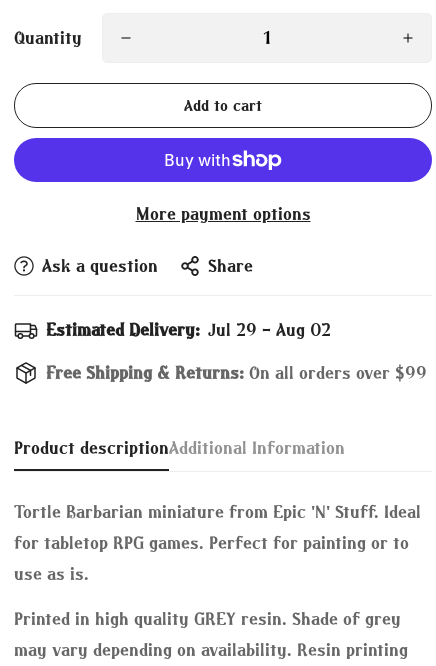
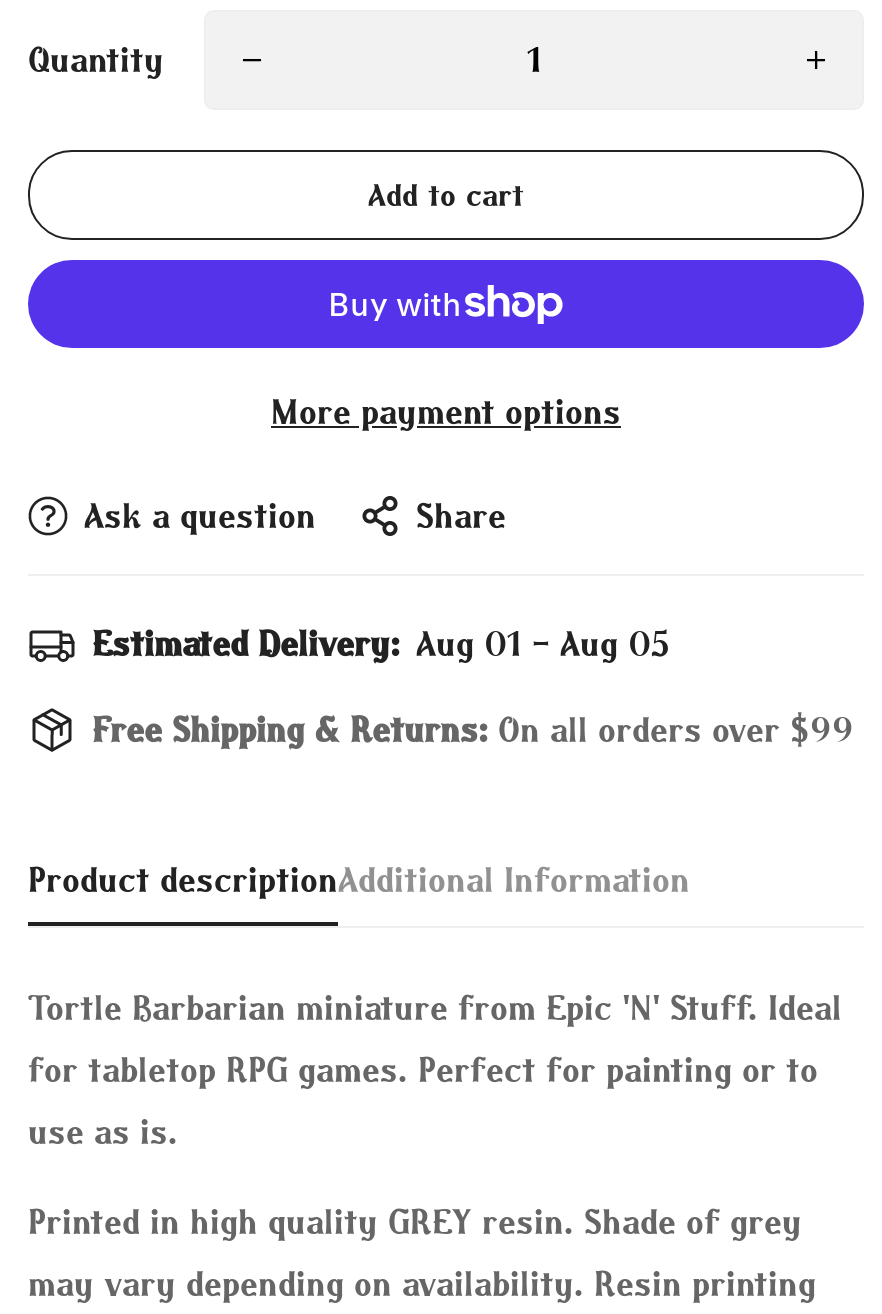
- Estimated Delivery: Jul 29 - Aug 02
+ Estimated Delivery: Aug 01 - Aug 05
